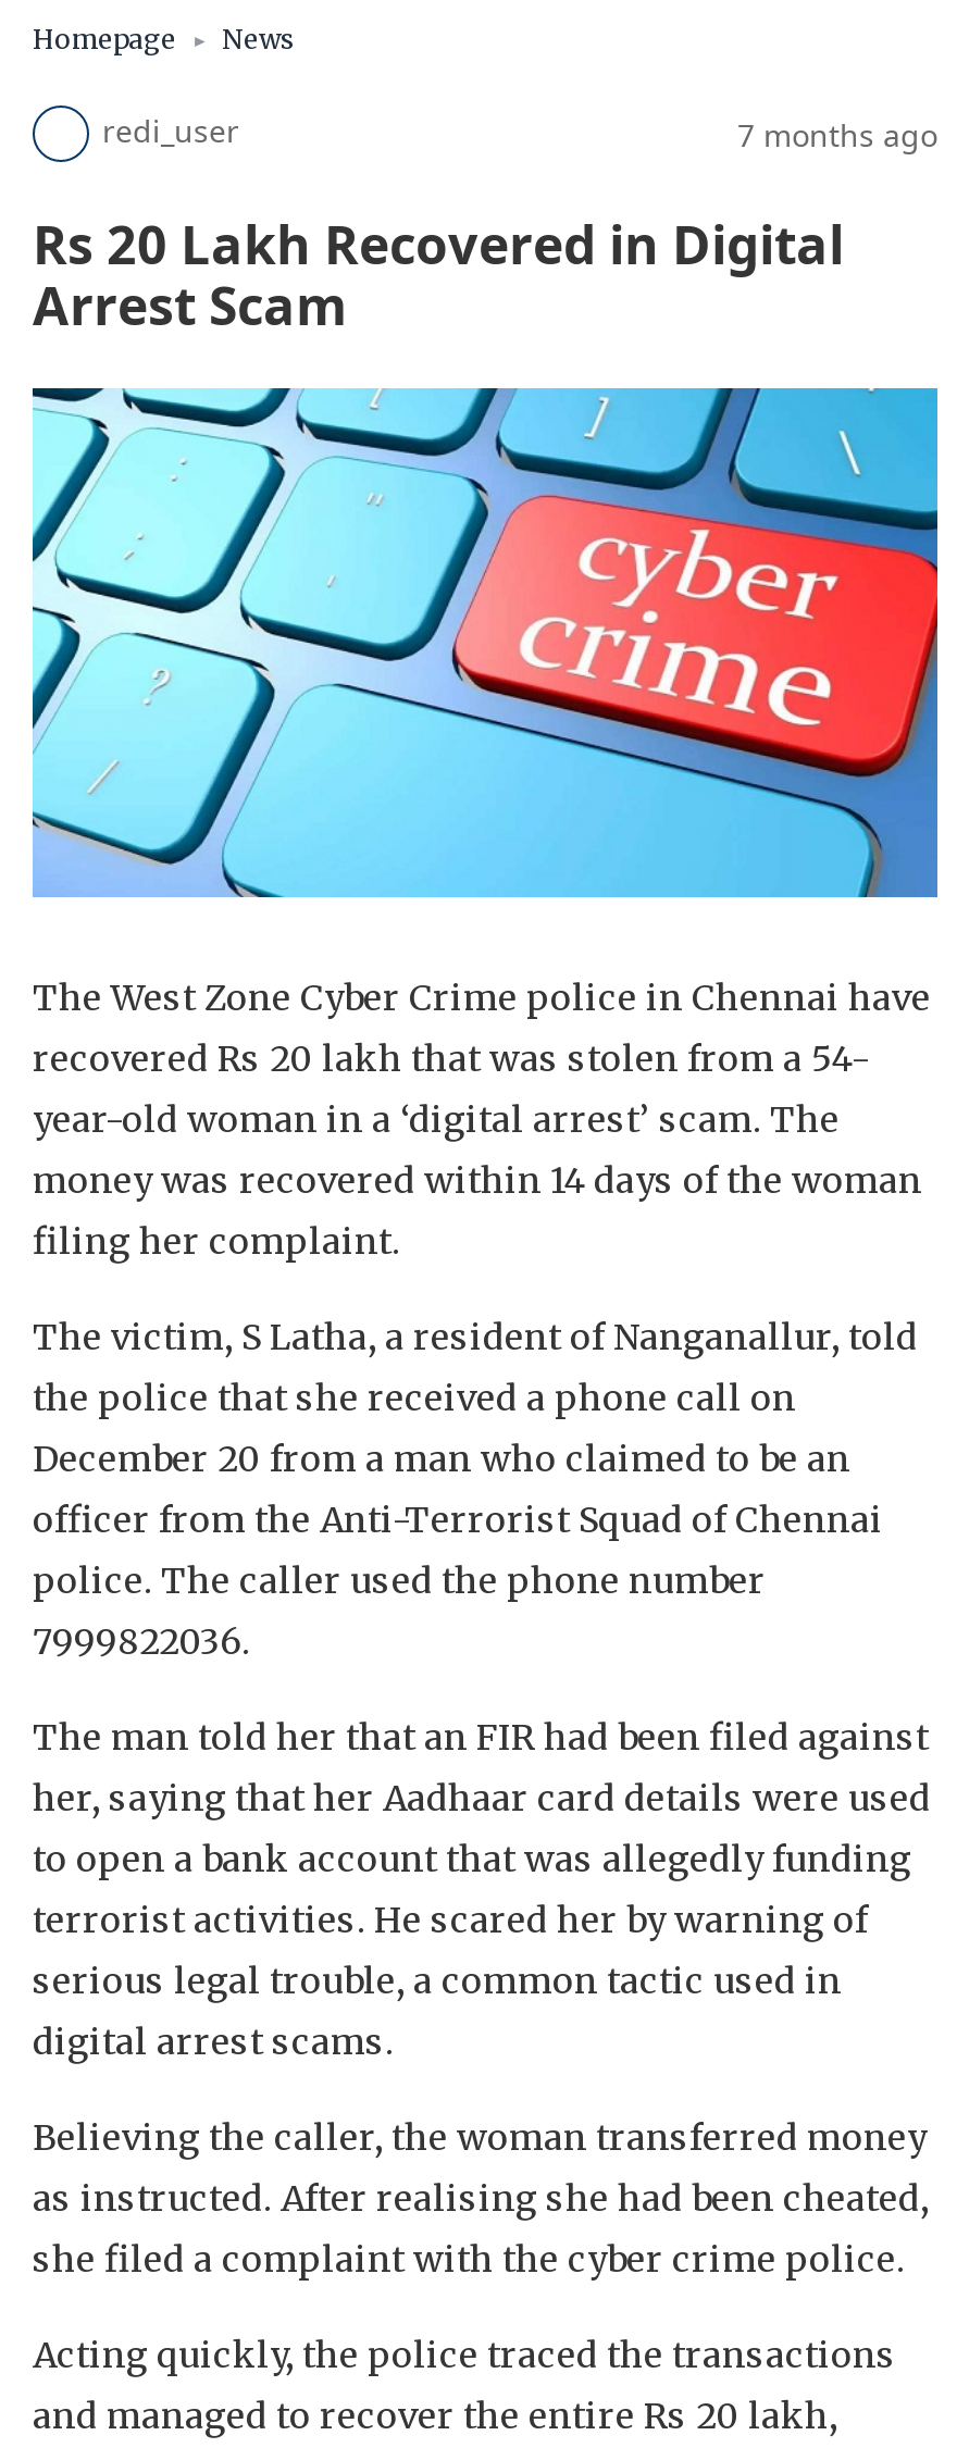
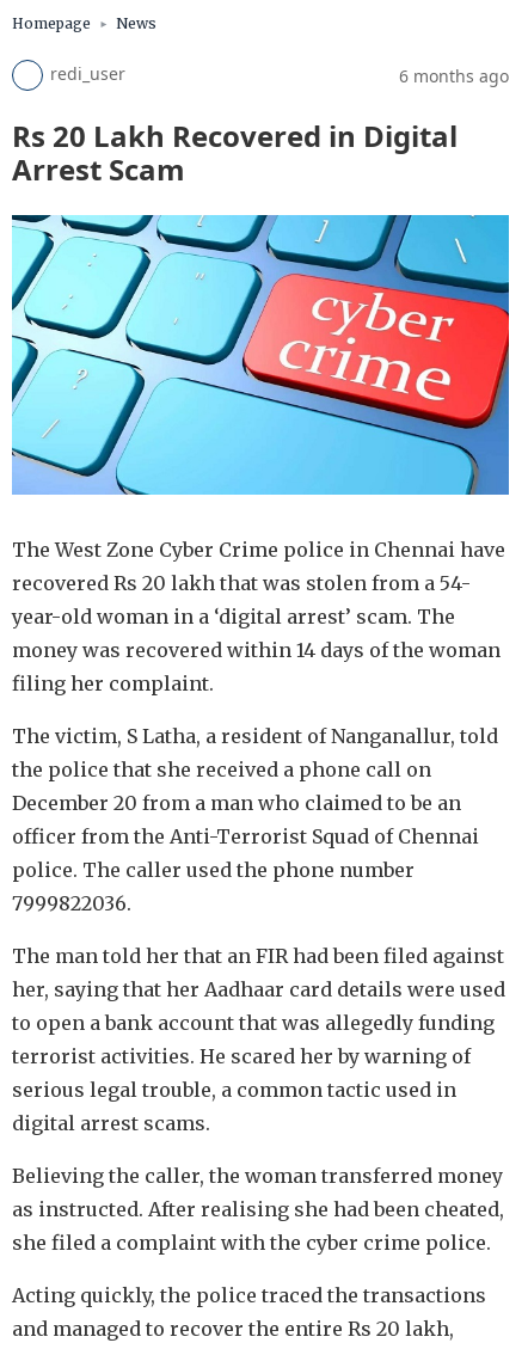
- 7 months ago
+ 6 months ago
